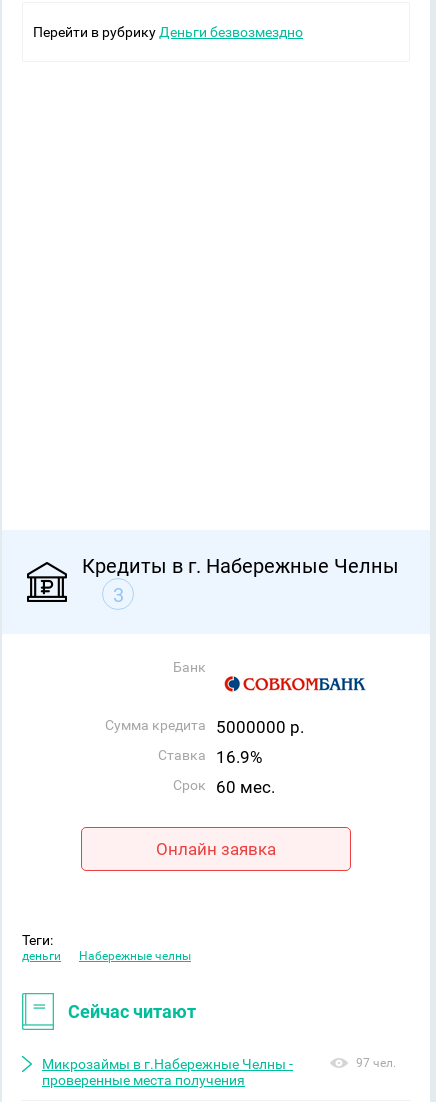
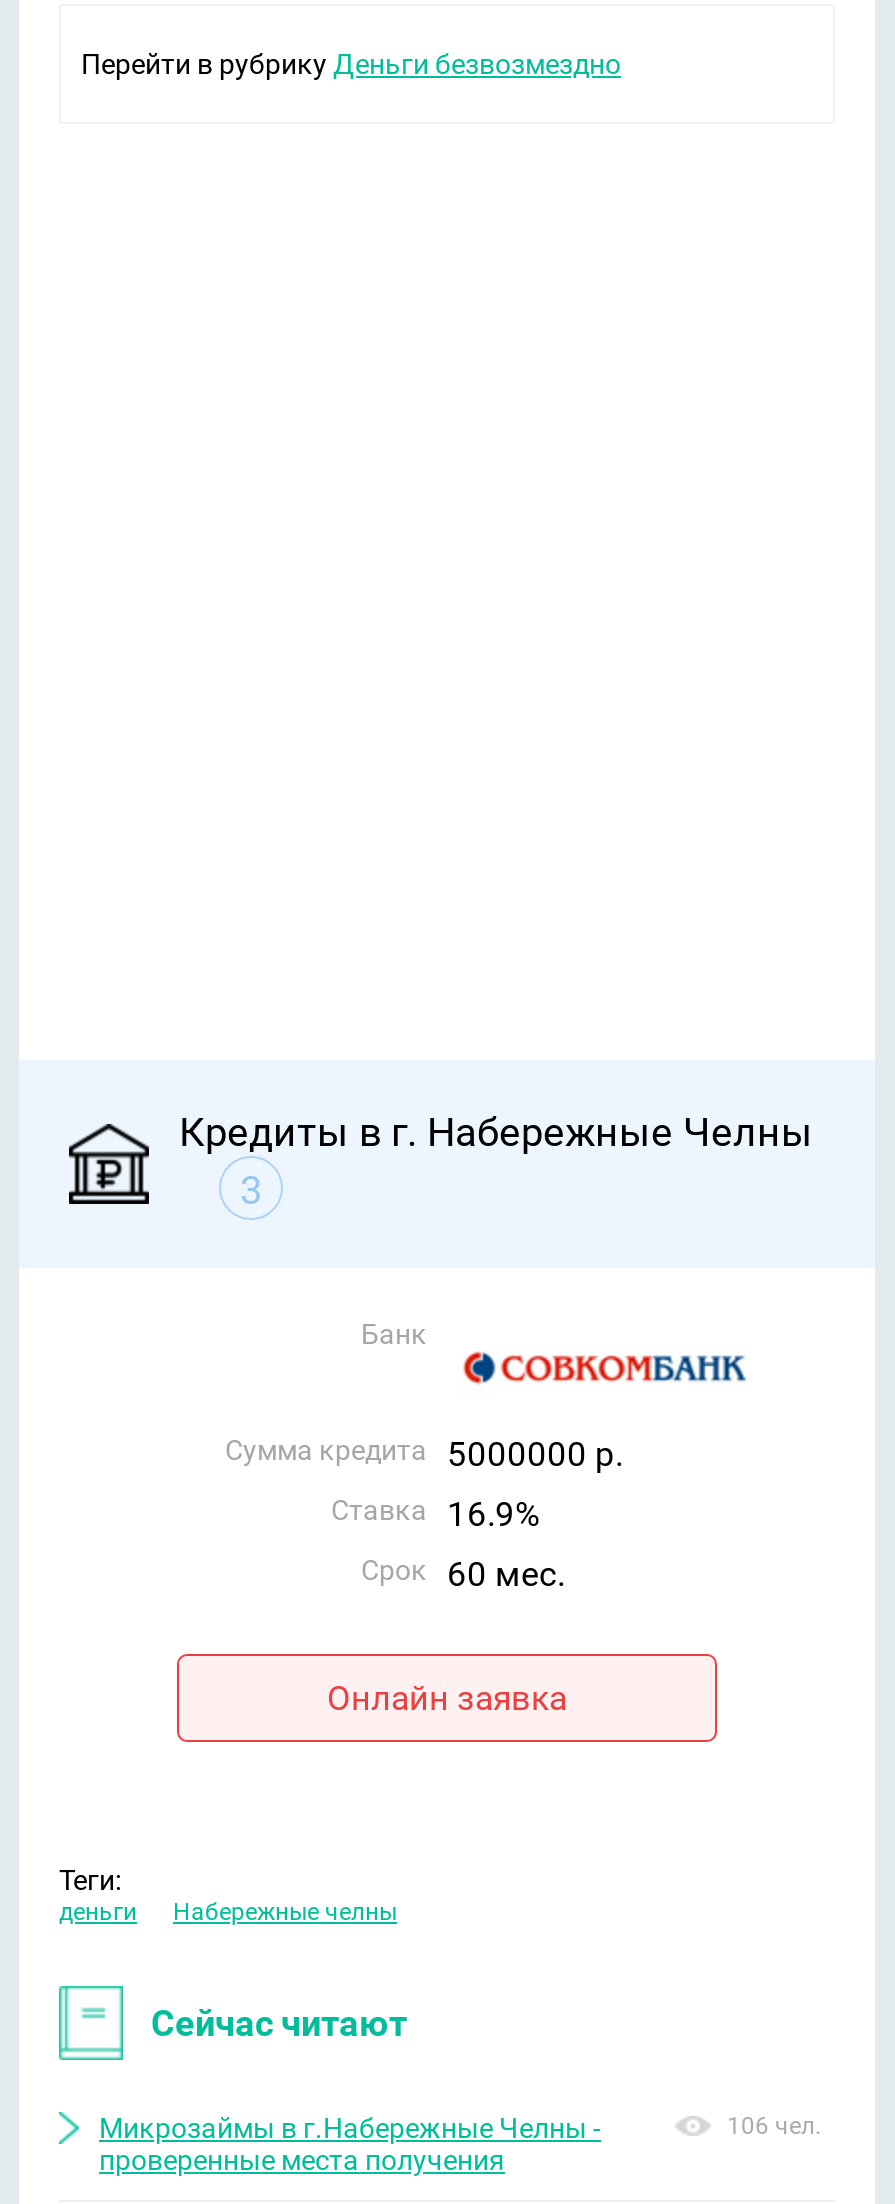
- 97 чел.
+ 106 чел.
